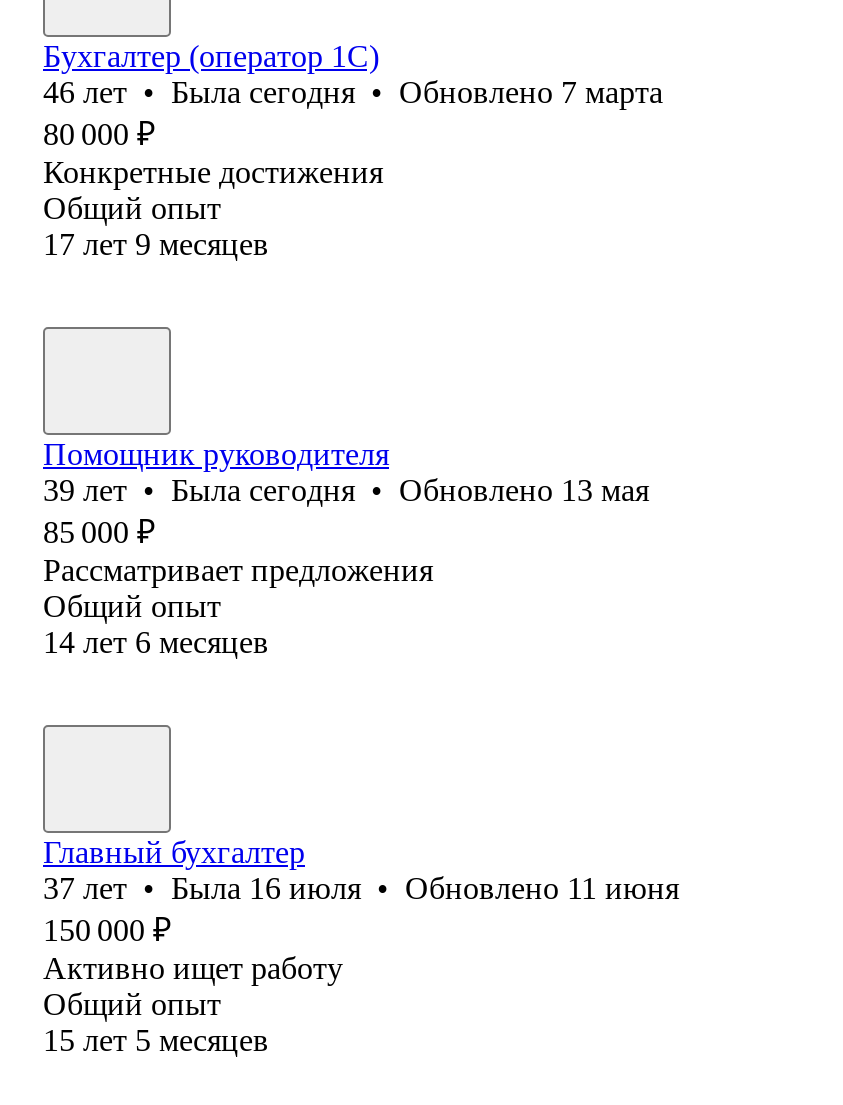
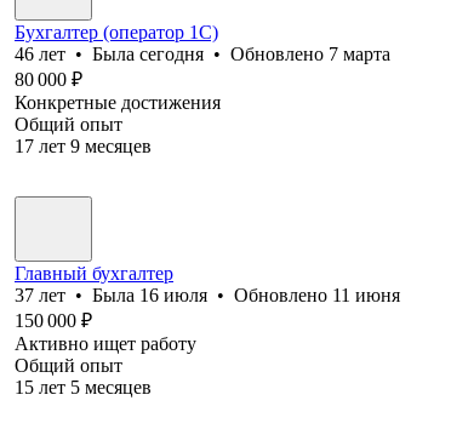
- Помощник руководителя
- 39 лет • Была сегодня • Обновлено 13 мая
- 85 000 ₽
- Рассматривает предложения
- Общий опыт
- 14 лет 6 месяцев
